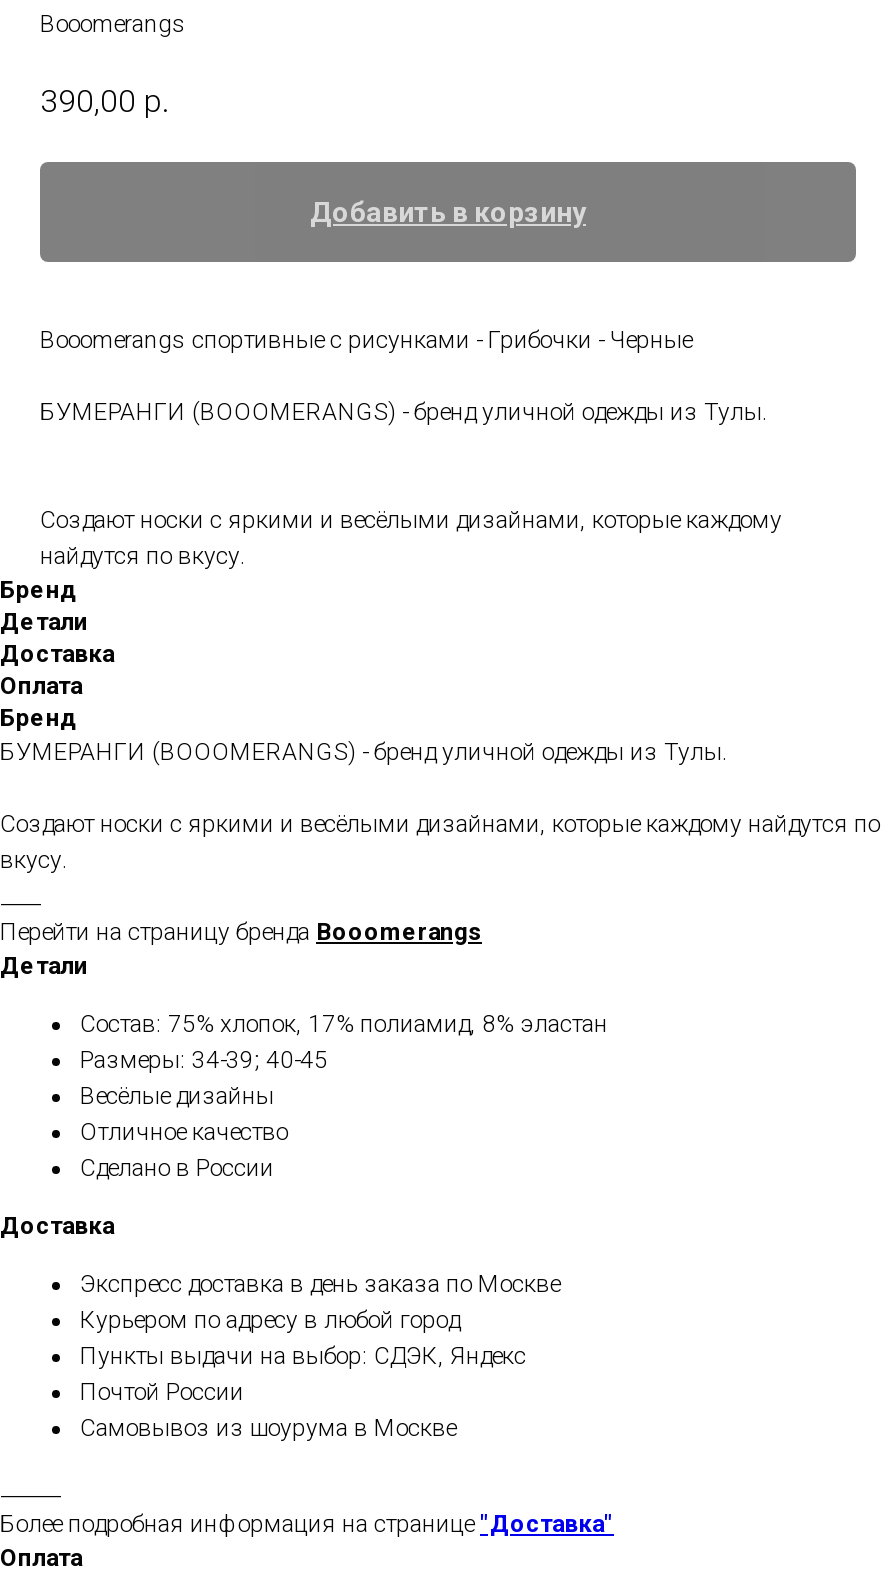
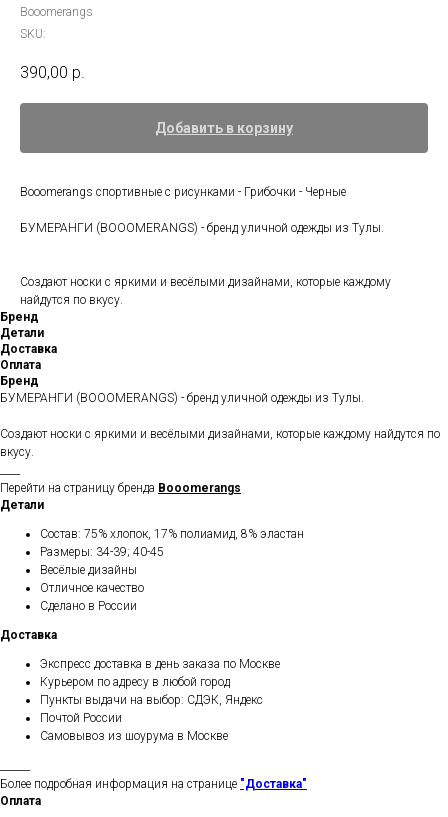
+ SKU:
